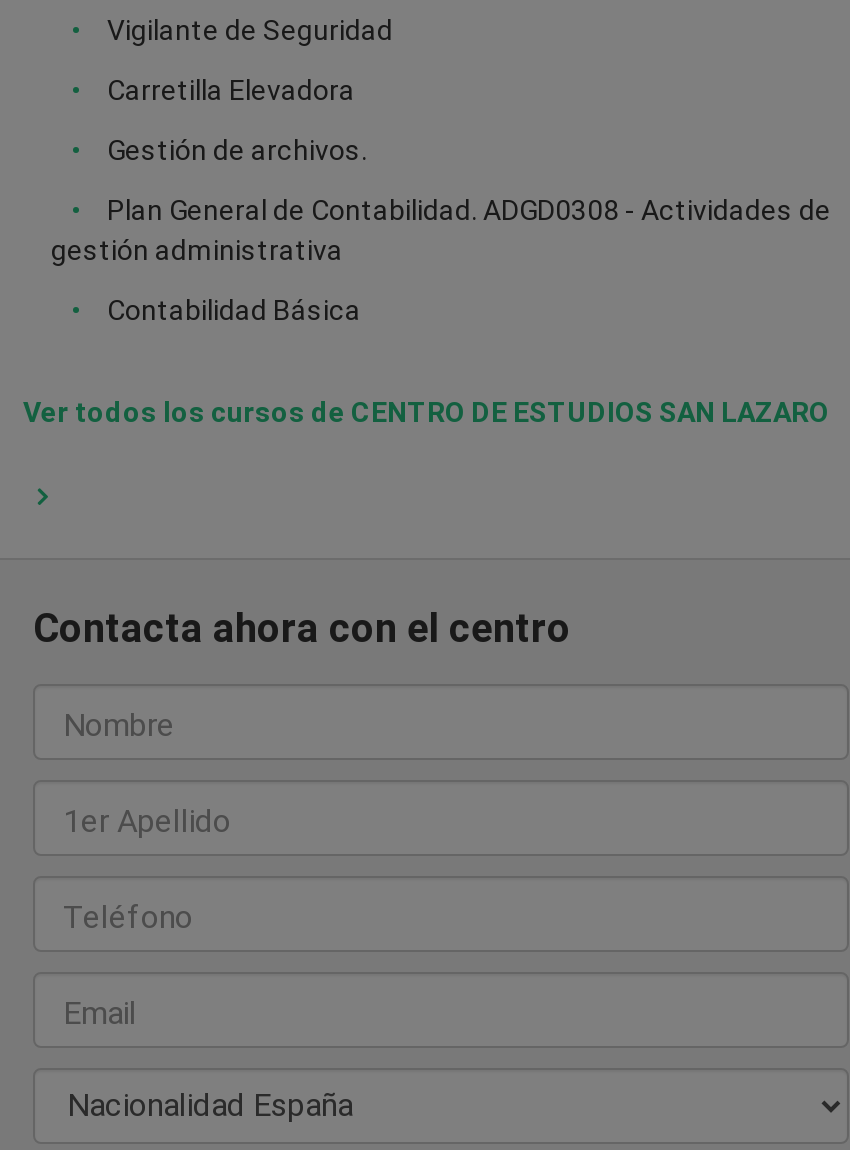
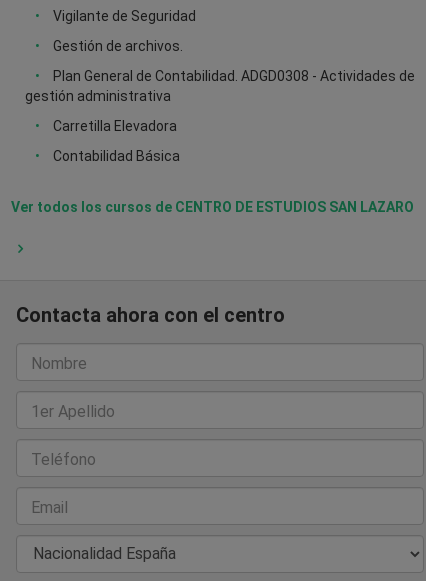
moved down: Carretilla Elevadora

moved up: Gestión de archivos. | Plan General de Contabilidad. ADGD0308 - Actividades de | gestión administrativa
